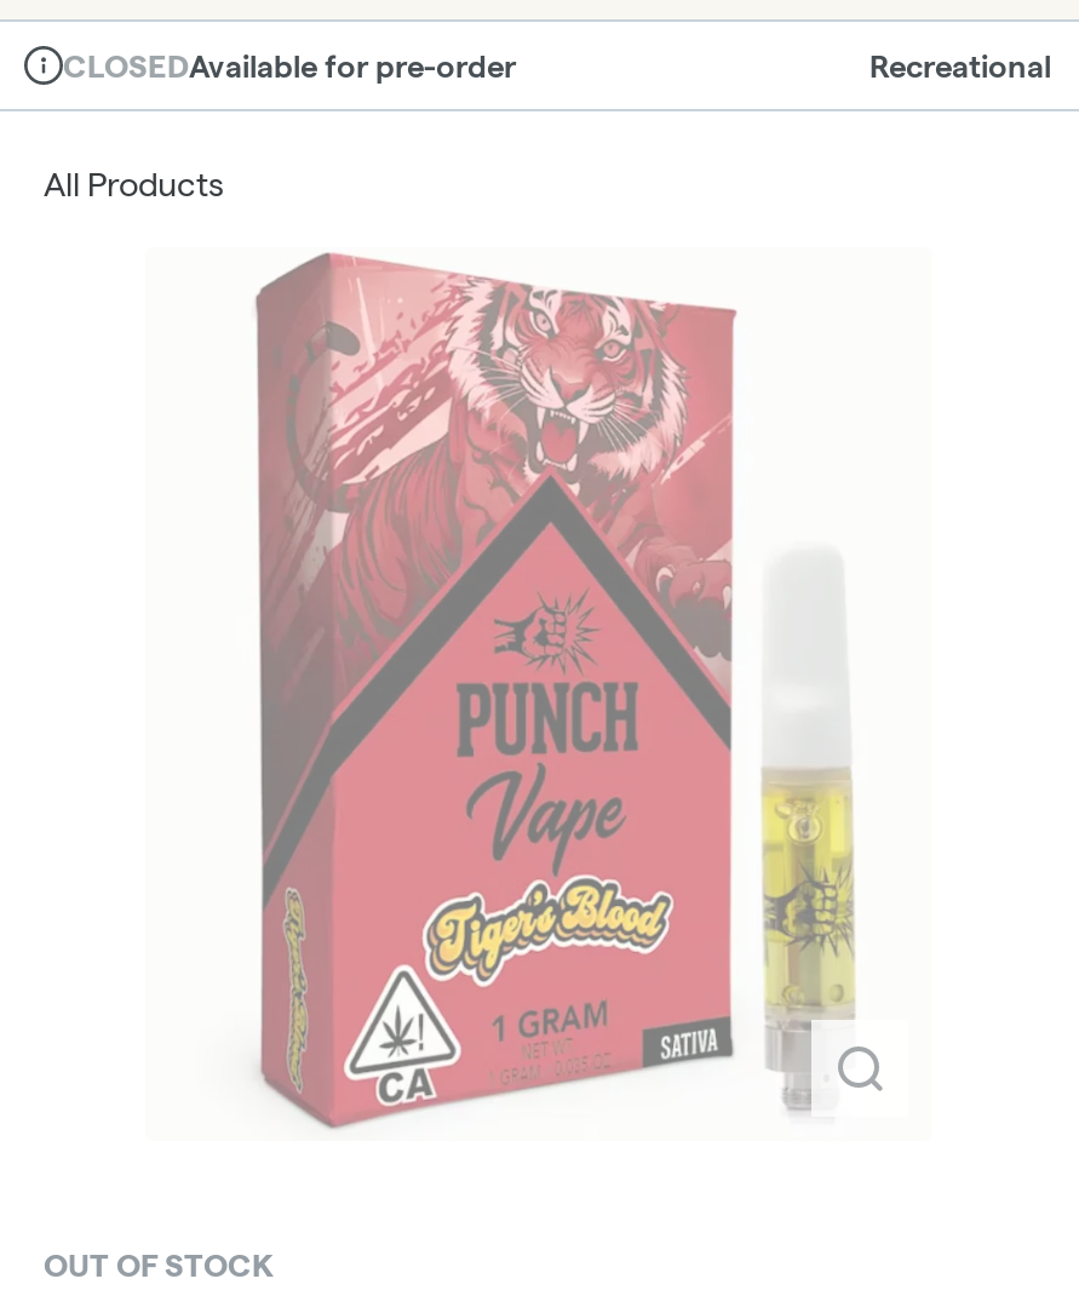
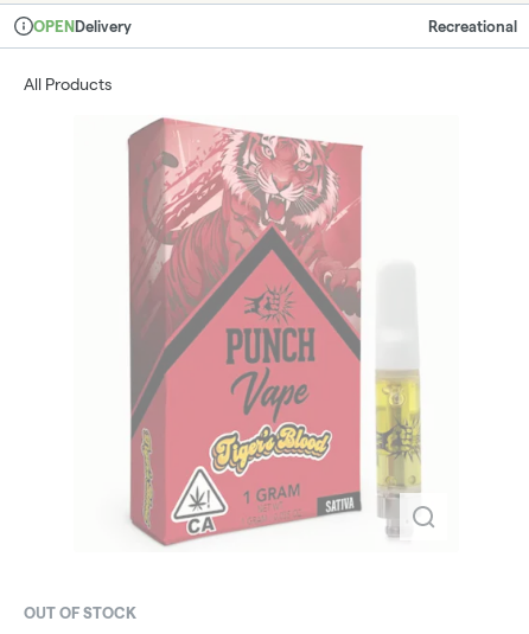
- CLOSEDAvailable for pre-order
+ OPENDelivery
